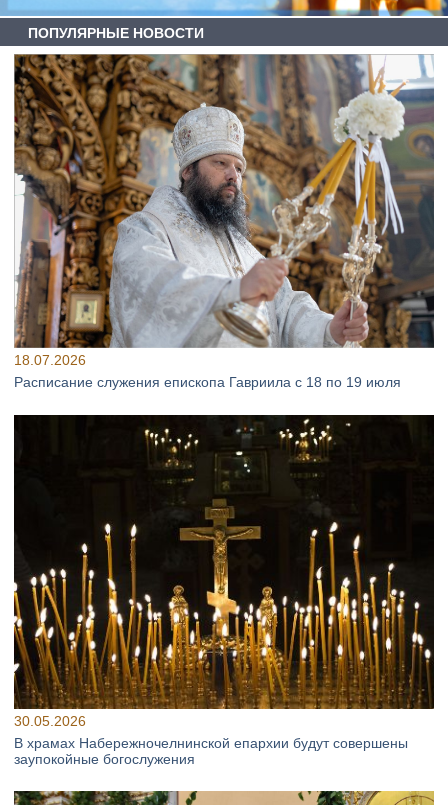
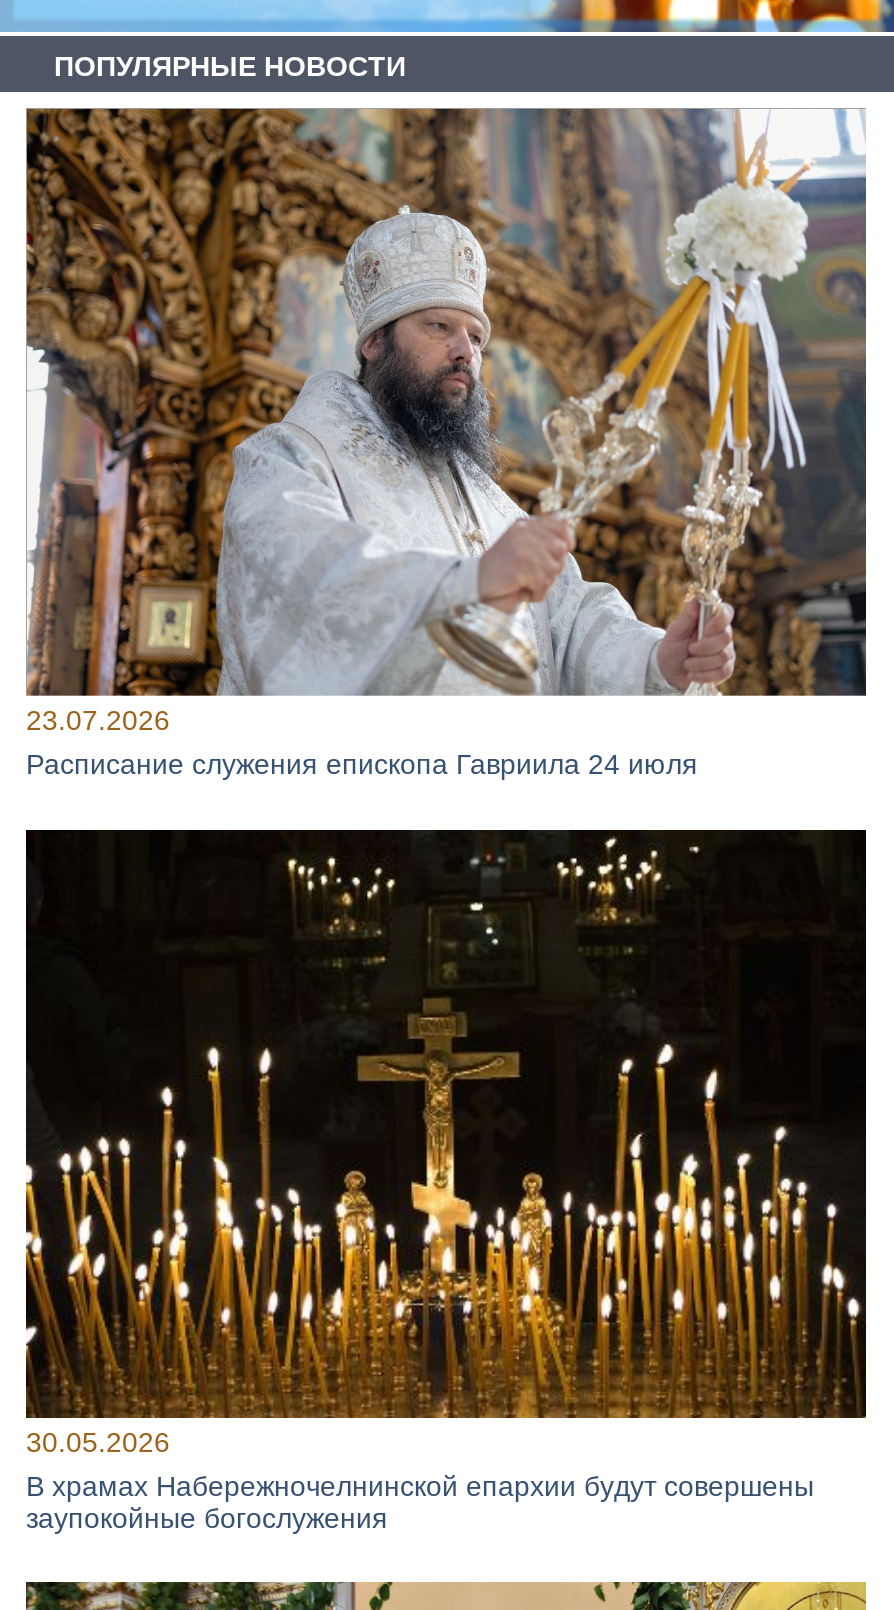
- 18.07.2026
- Расписание служения епископа Гавриила с 18 по 19 июля
+ 23.07.2026
+ Расписание служения епископа Гавриила 24 июля
